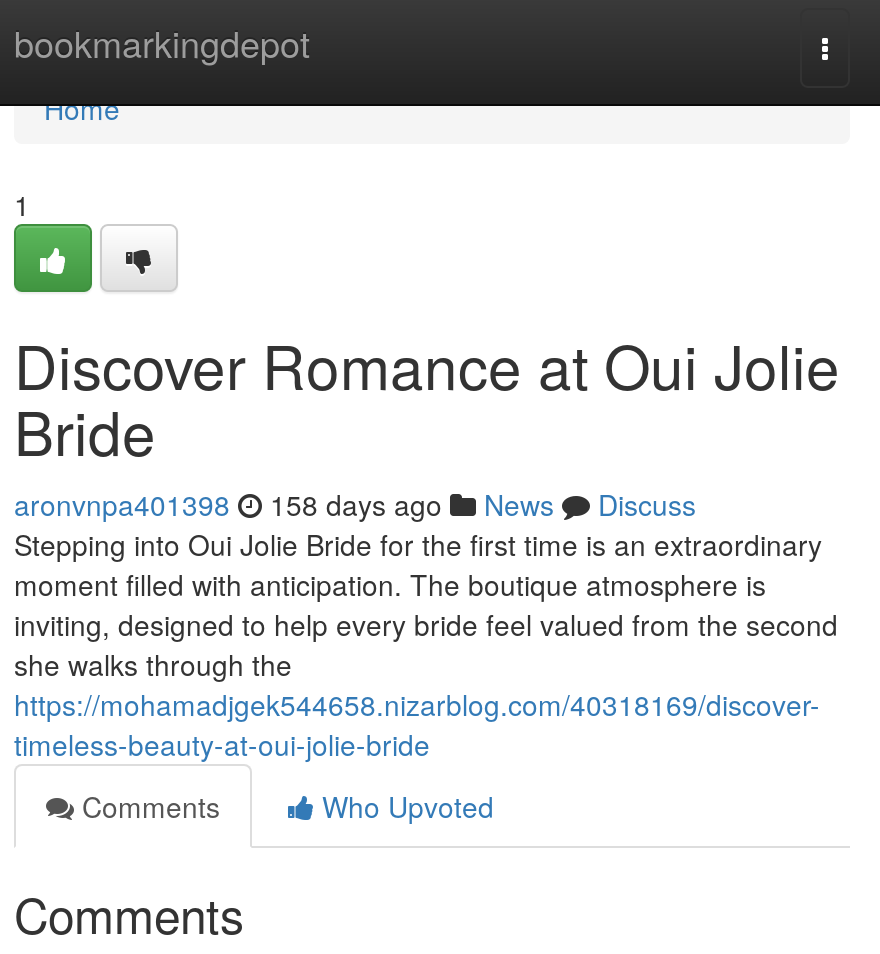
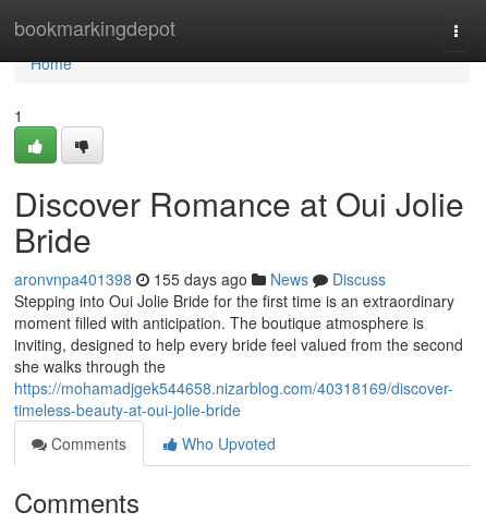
- aronvnpa401398 158 days ago News Discuss
+ aronvnpa401398 155 days ago News Discuss
